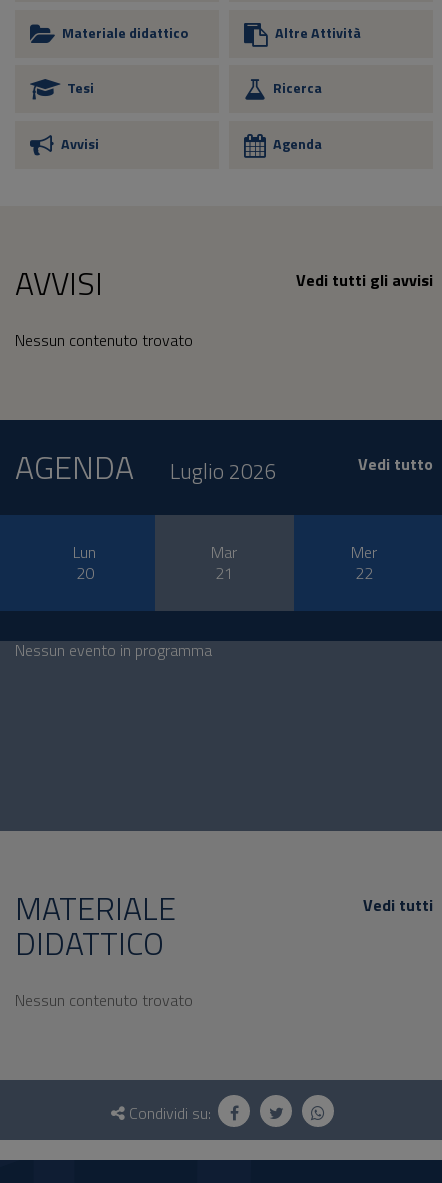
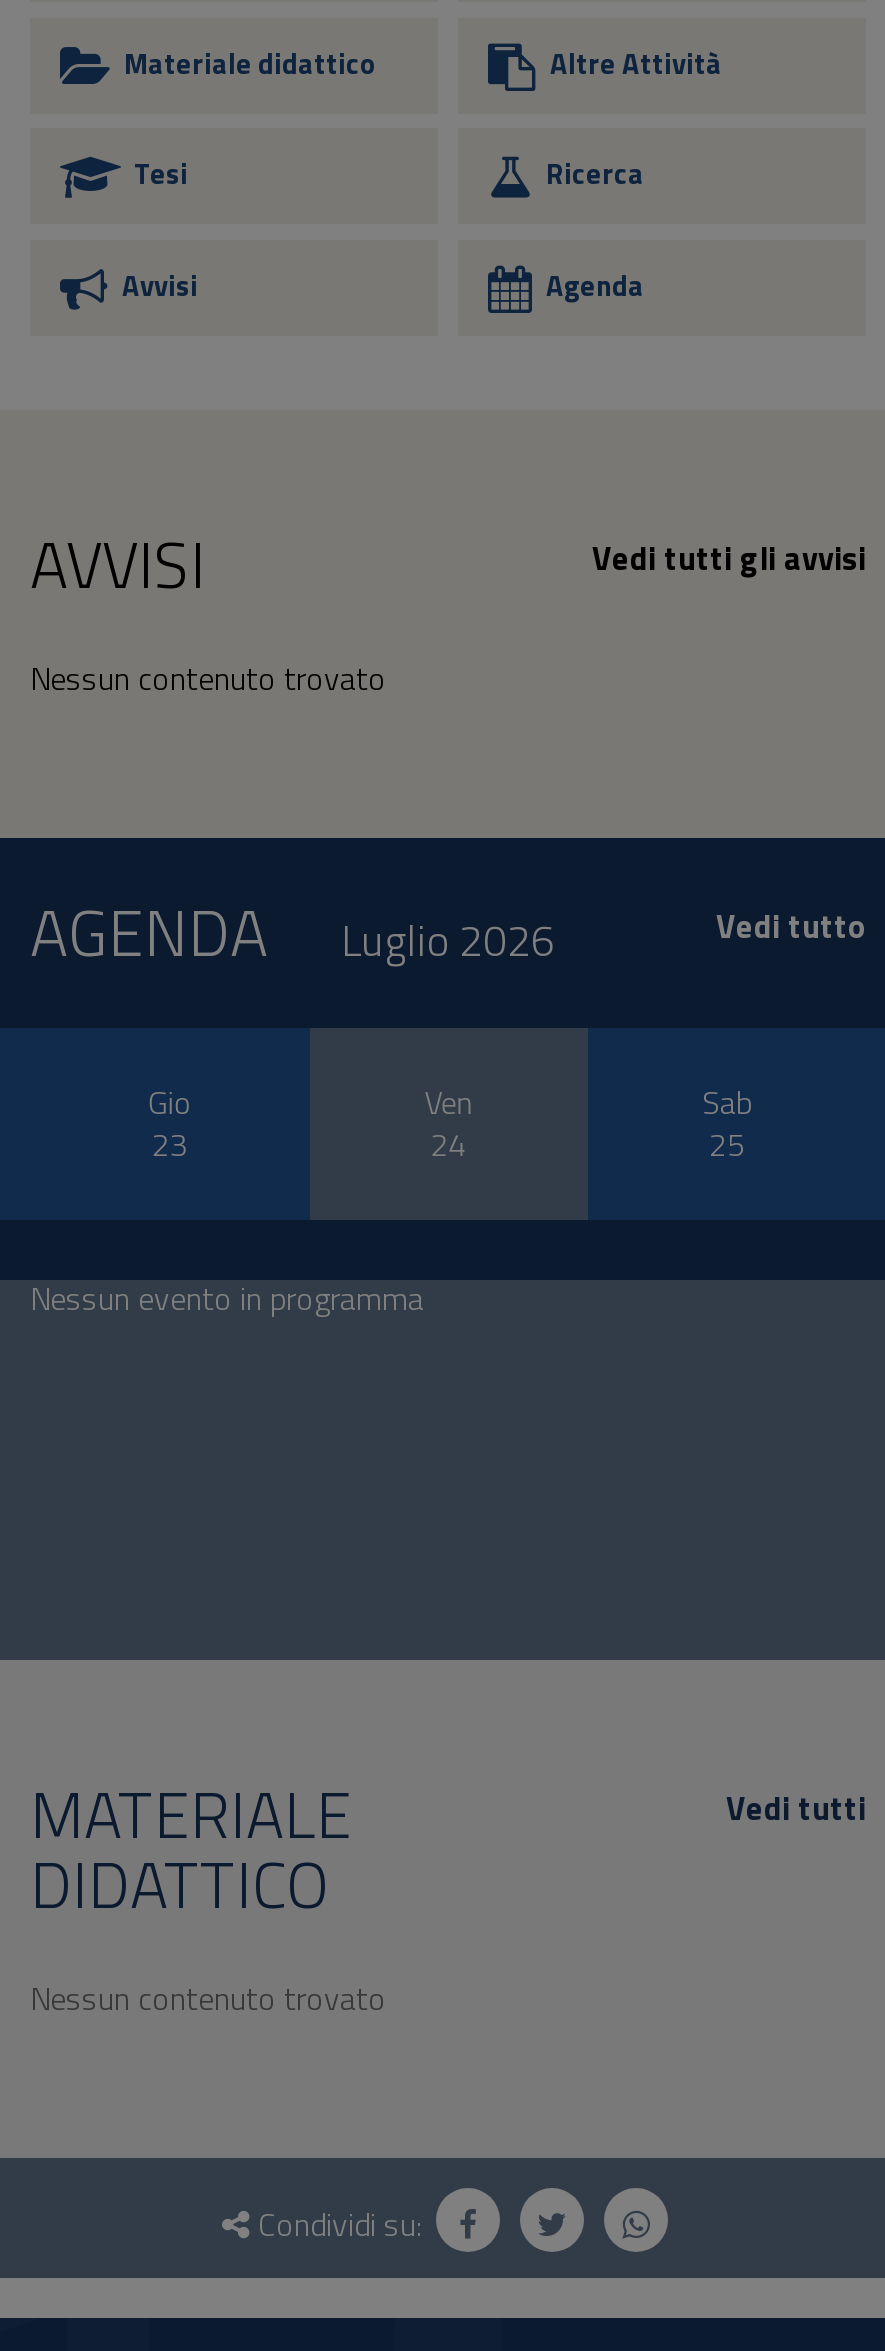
- Lun
- 20
+ Gio
+ 23

- Mar
- 21
+ Ven
+ 24

- Mer
- 22
+ Sab
+ 25
